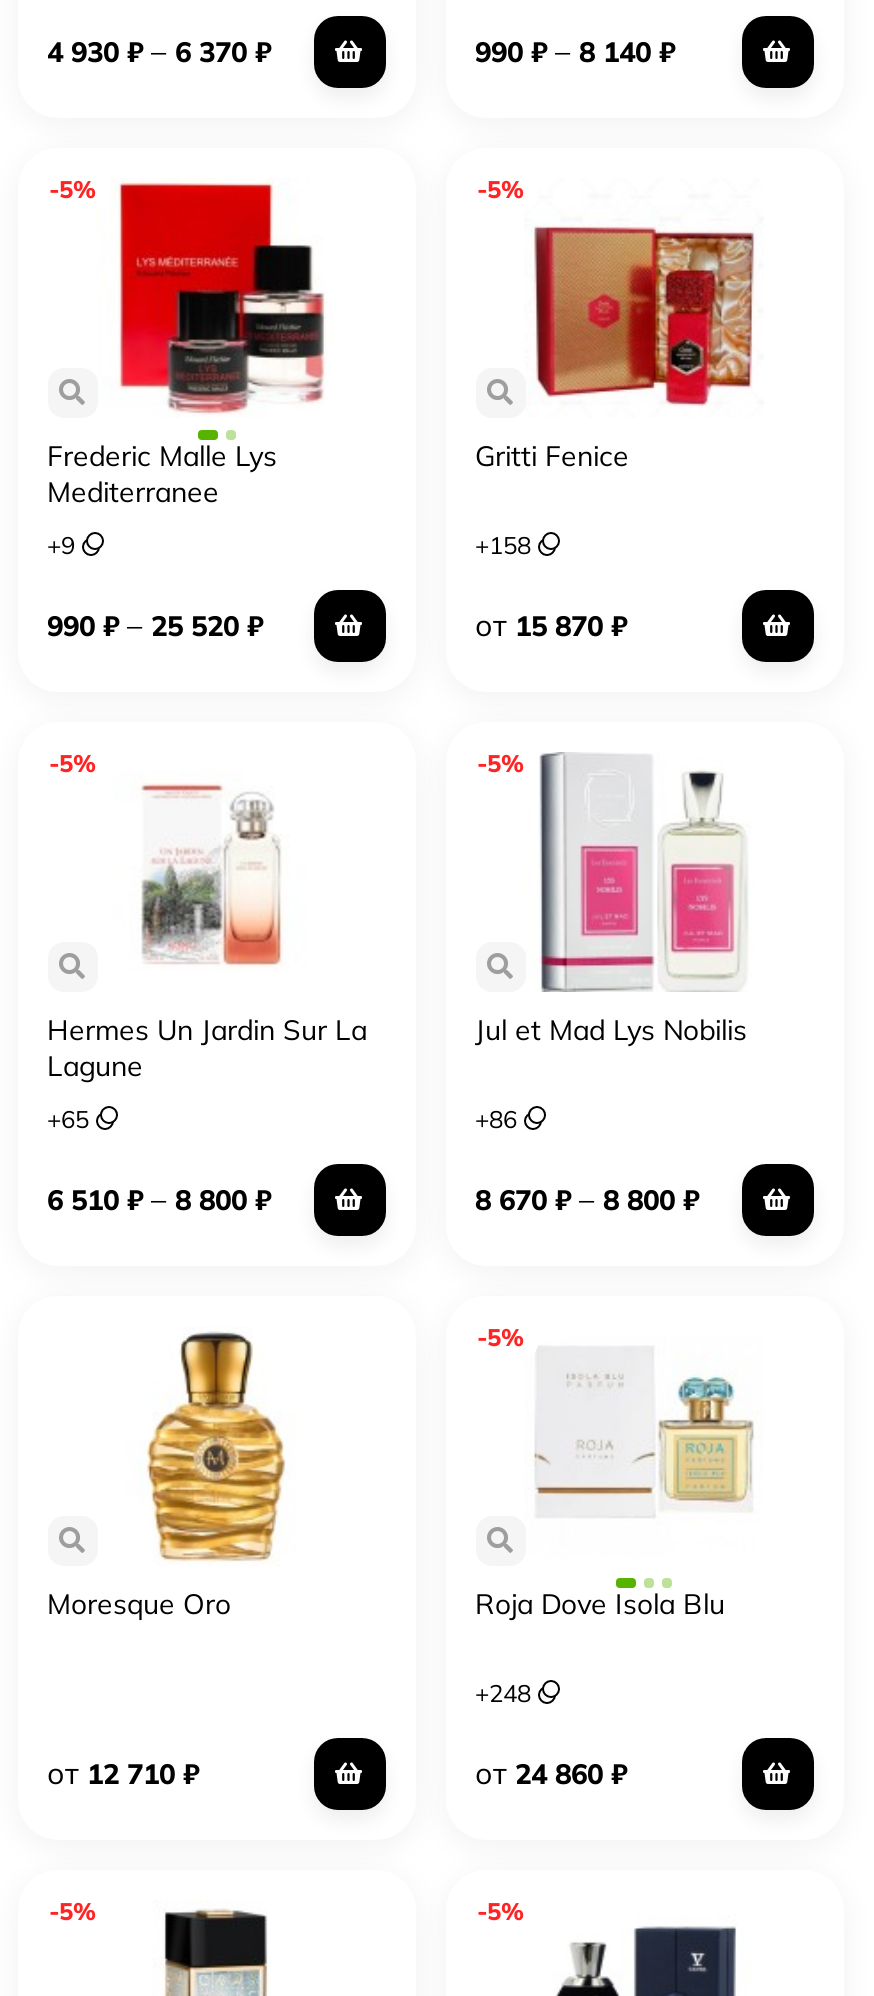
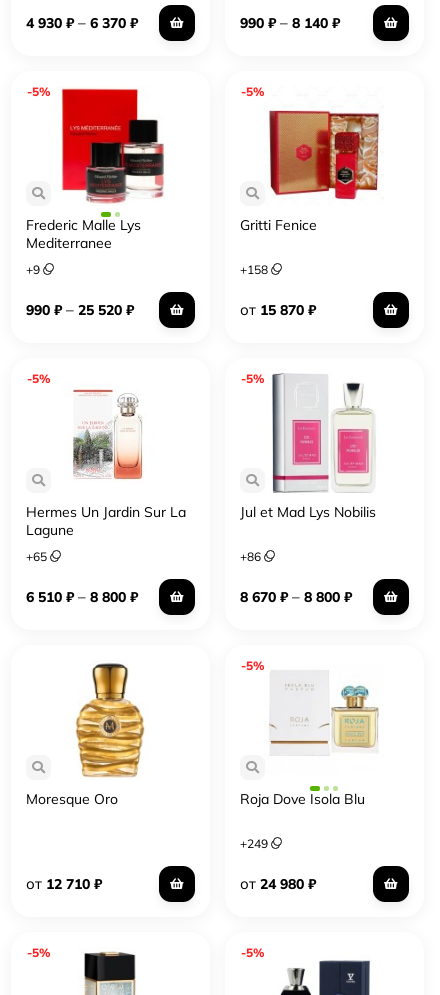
- +248
+ +249

- от 24 860 ₽
+ от 24 980 ₽
